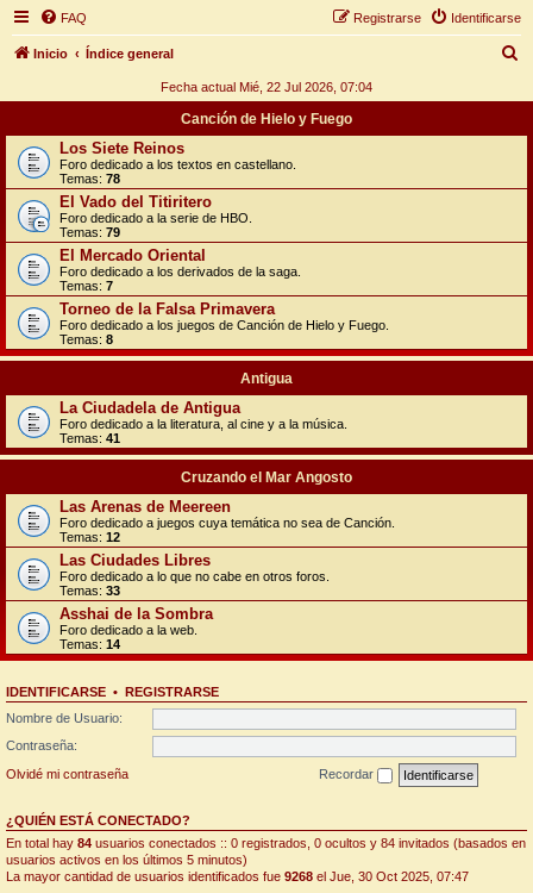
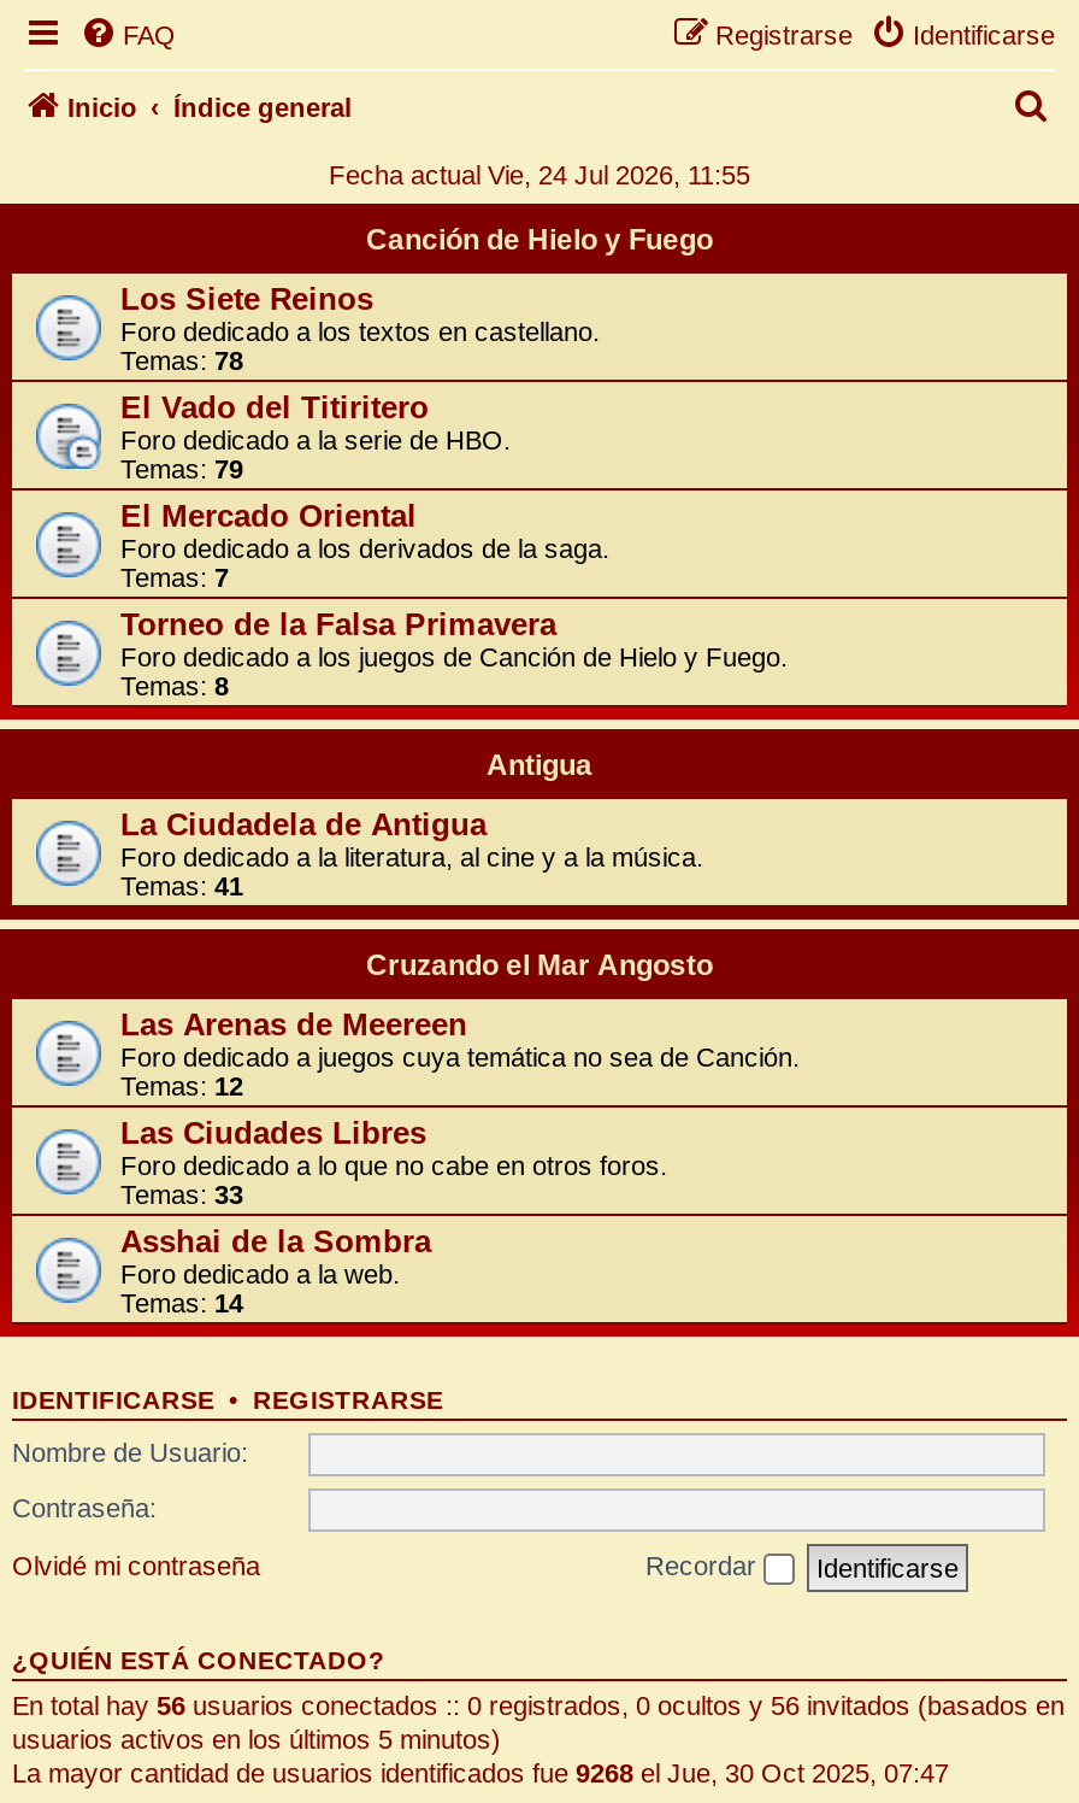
- Fecha actual Mié, 22 Jul 2026, 07:04
+ Fecha actual Vie, 24 Jul 2026, 11:55

- En total hay 84 usuarios conectados :: 0 registrados, 0 ocultos y 84 invitados (basados en
+ En total hay 56 usuarios conectados :: 0 registrados, 0 ocultos y 56 invitados (basados en
